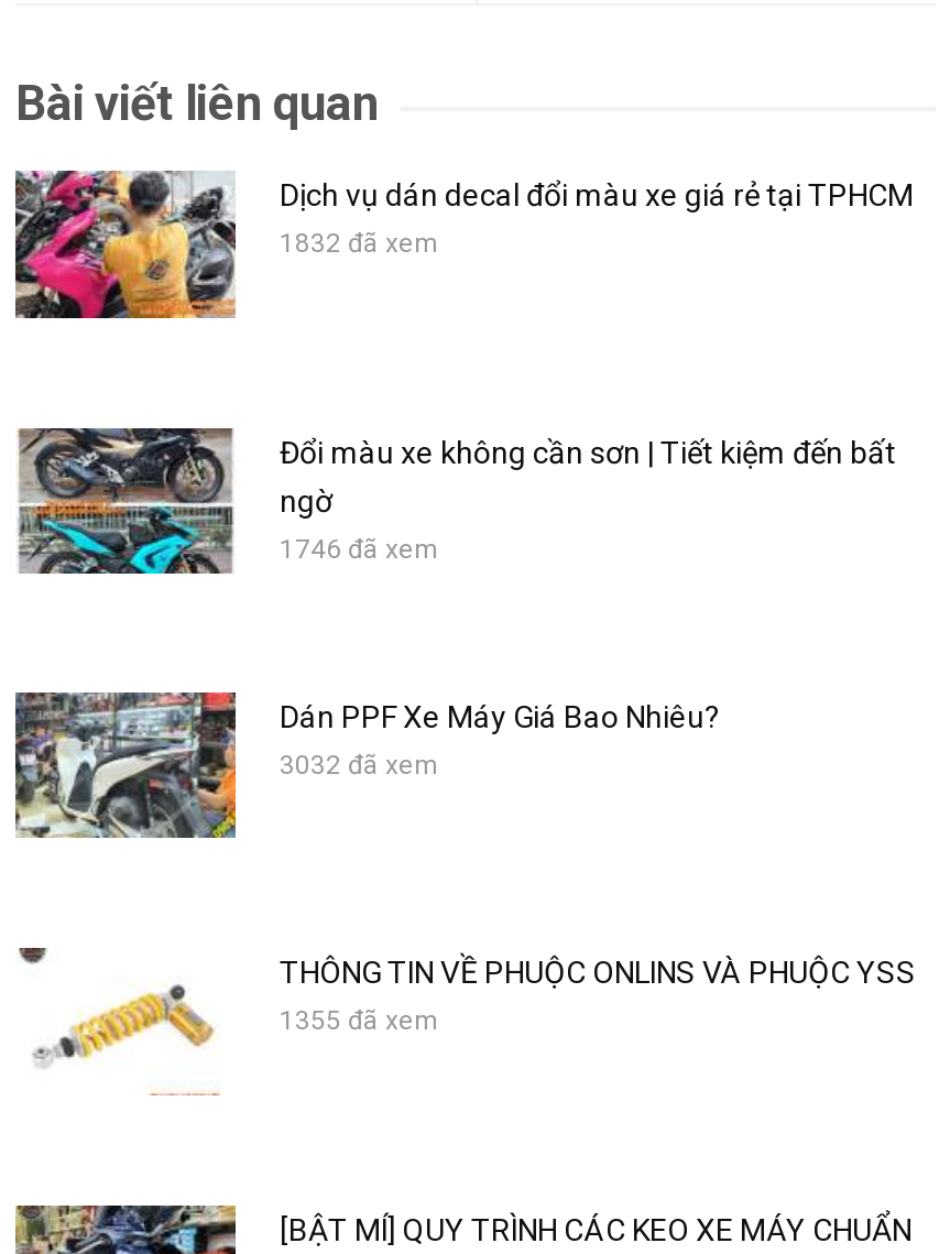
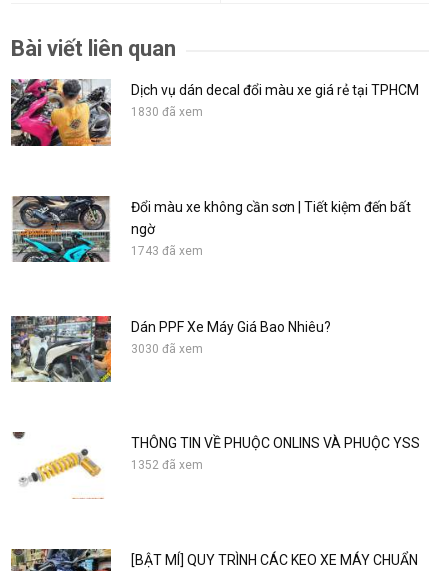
- 1832 đã xem
+ 1830 đã xem

- 1746 đã xem
+ 1743 đã xem

- 3032 đã xem
+ 3030 đã xem

- 1355 đã xem
+ 1352 đã xem
